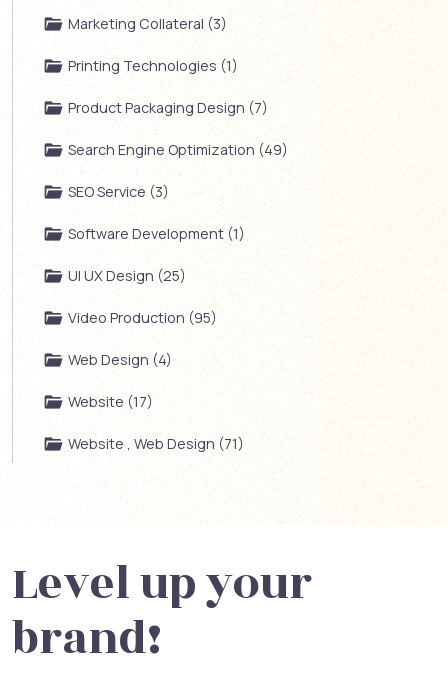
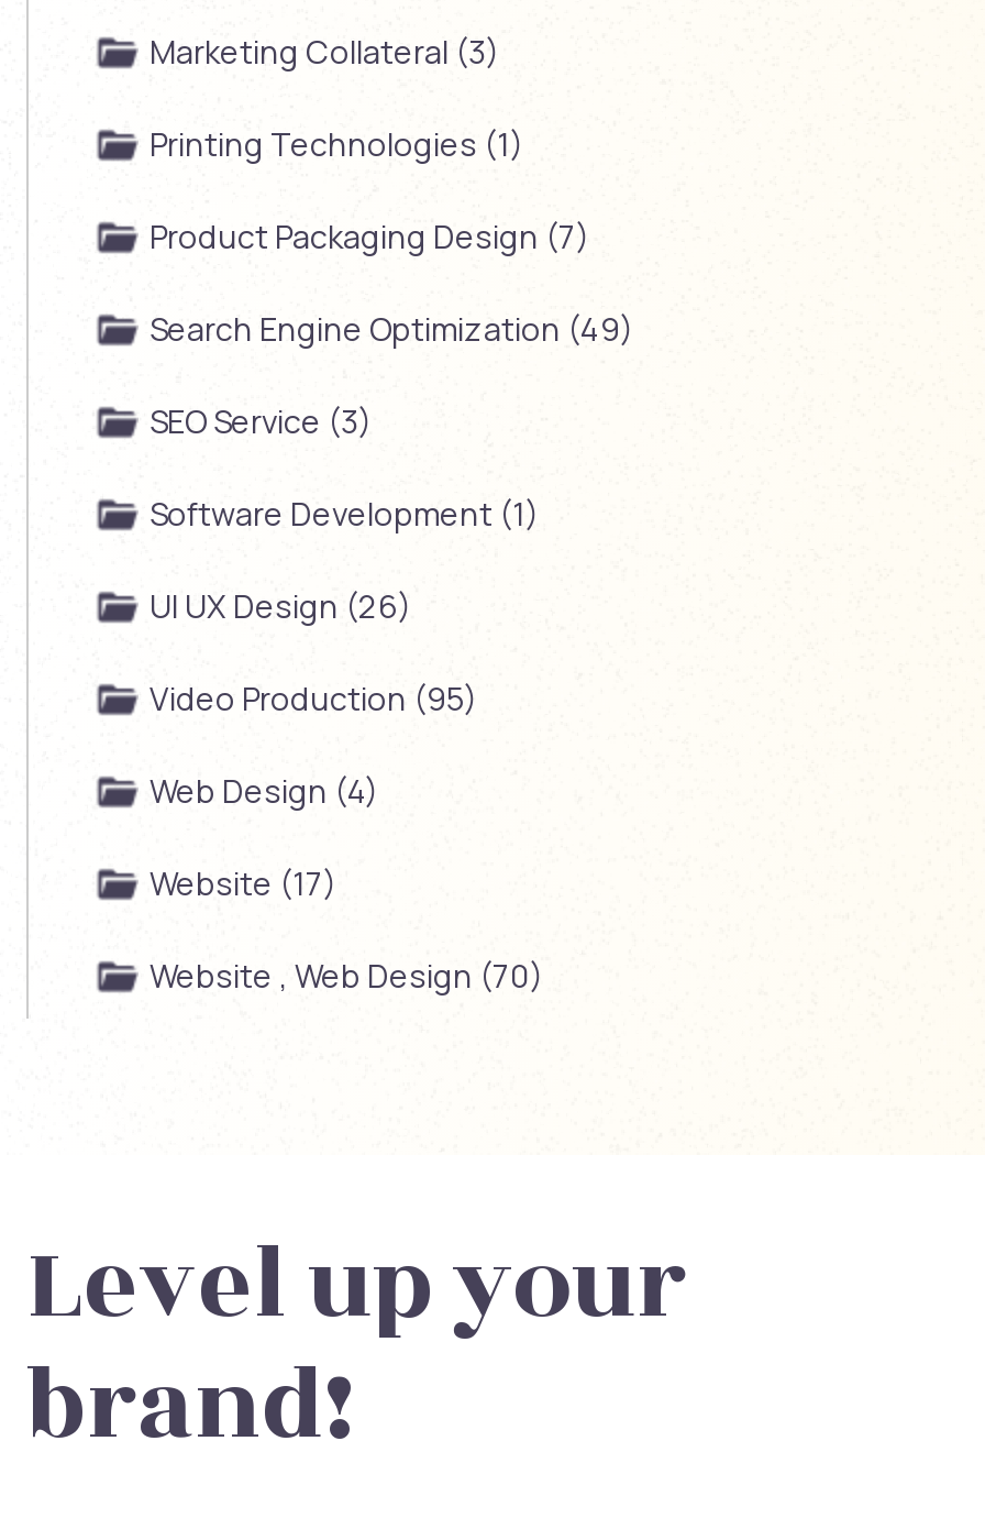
- UI UX Design (25)
+ UI UX Design (26)

- Website , Web Design (71)
+ Website , Web Design (70)
